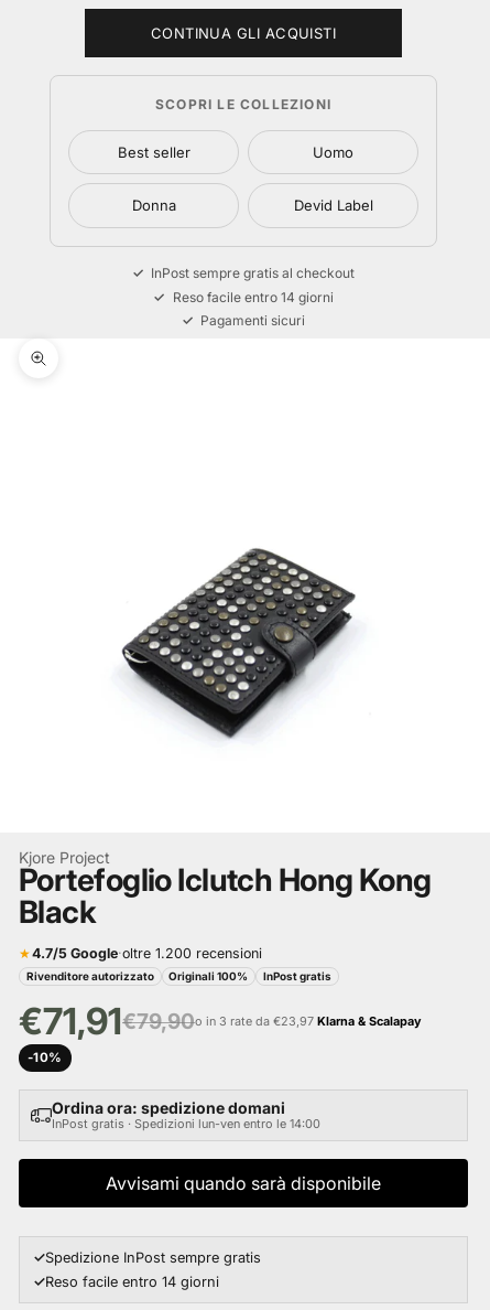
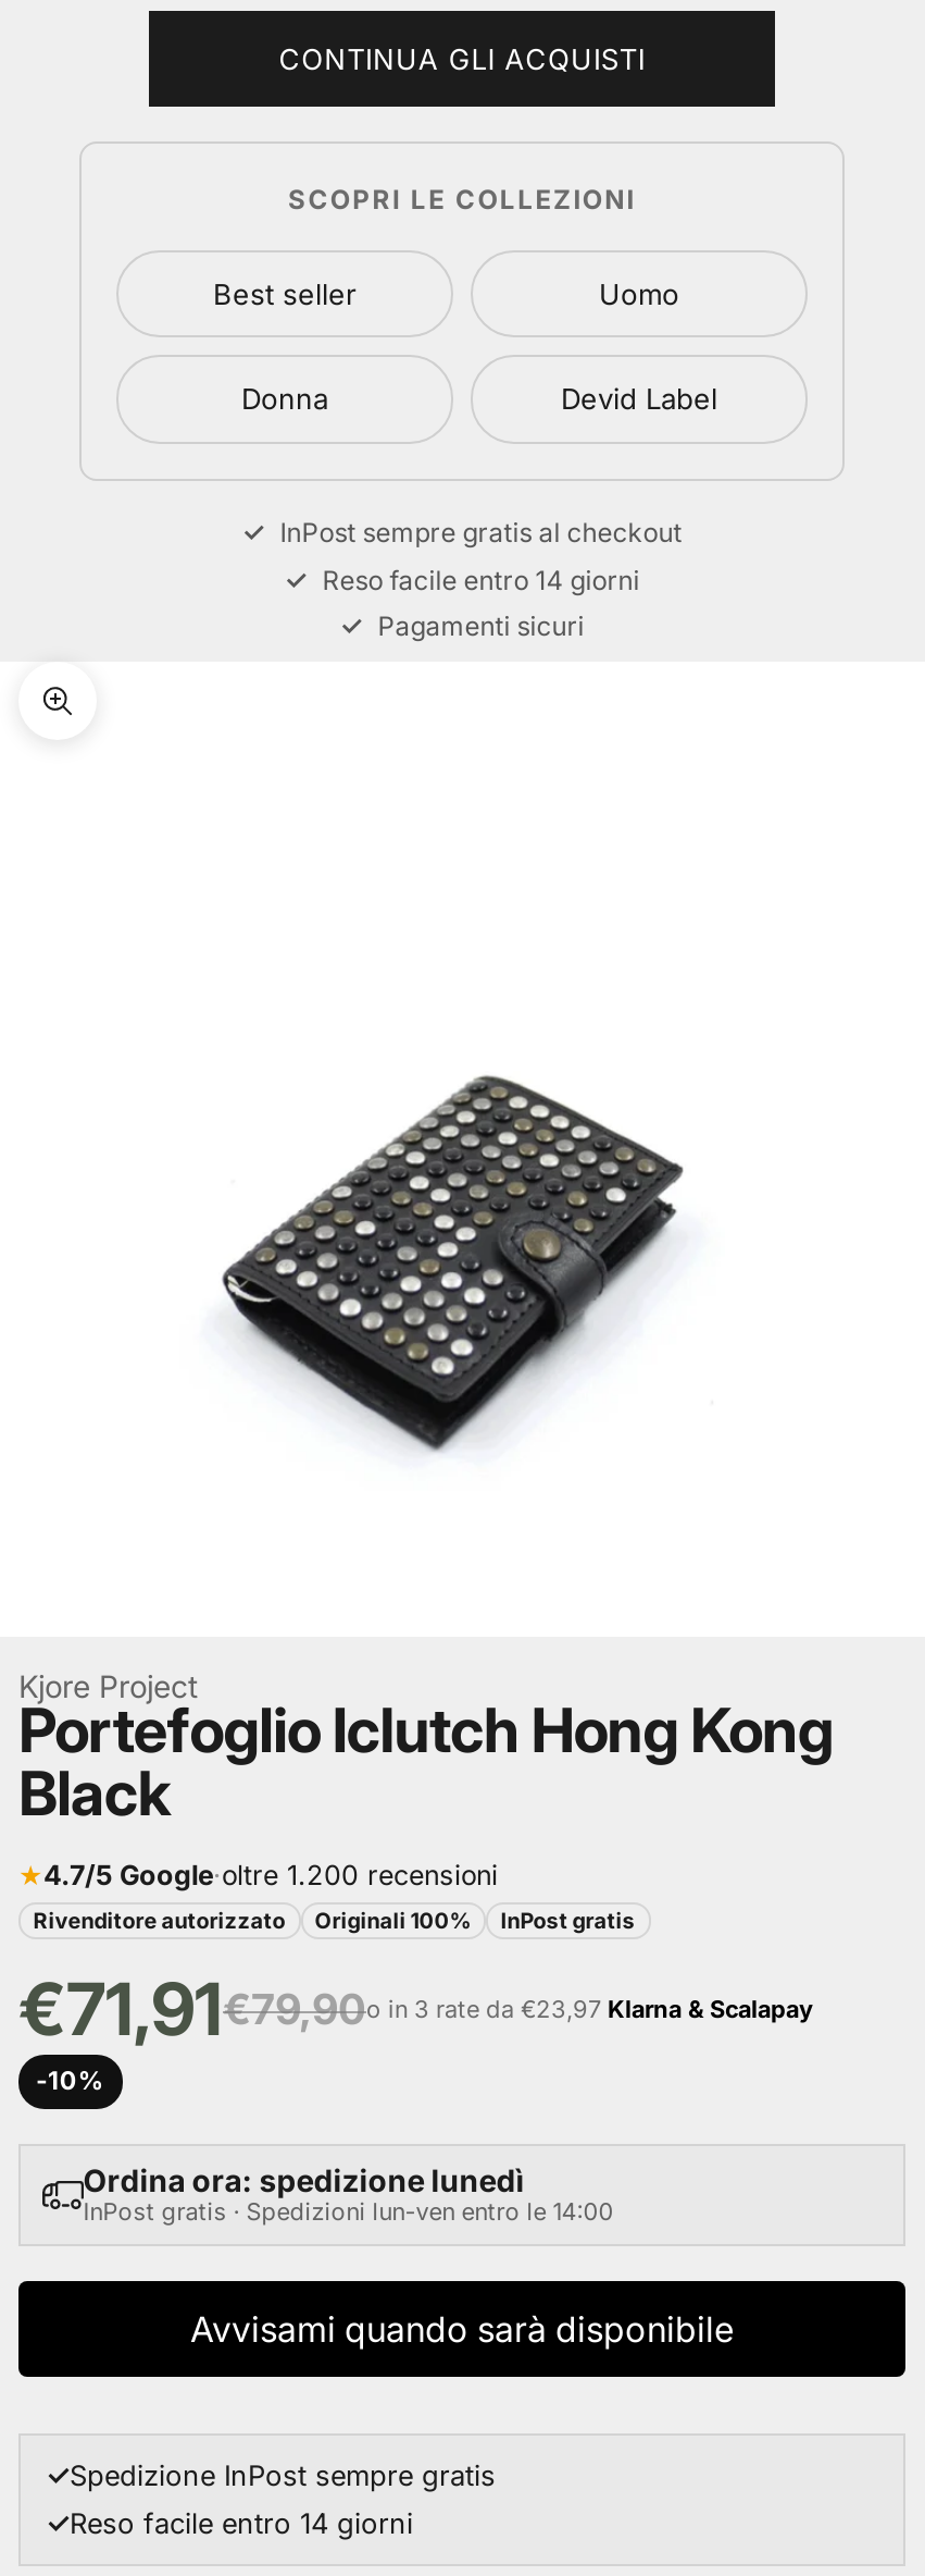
- Ordina ora: spedizione domani
+ Ordina ora: spedizione lunedì
